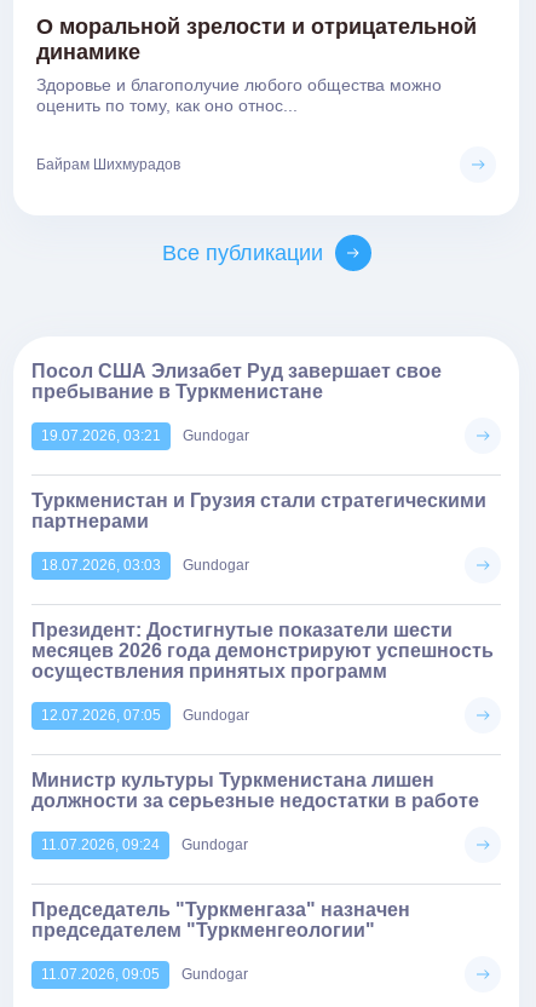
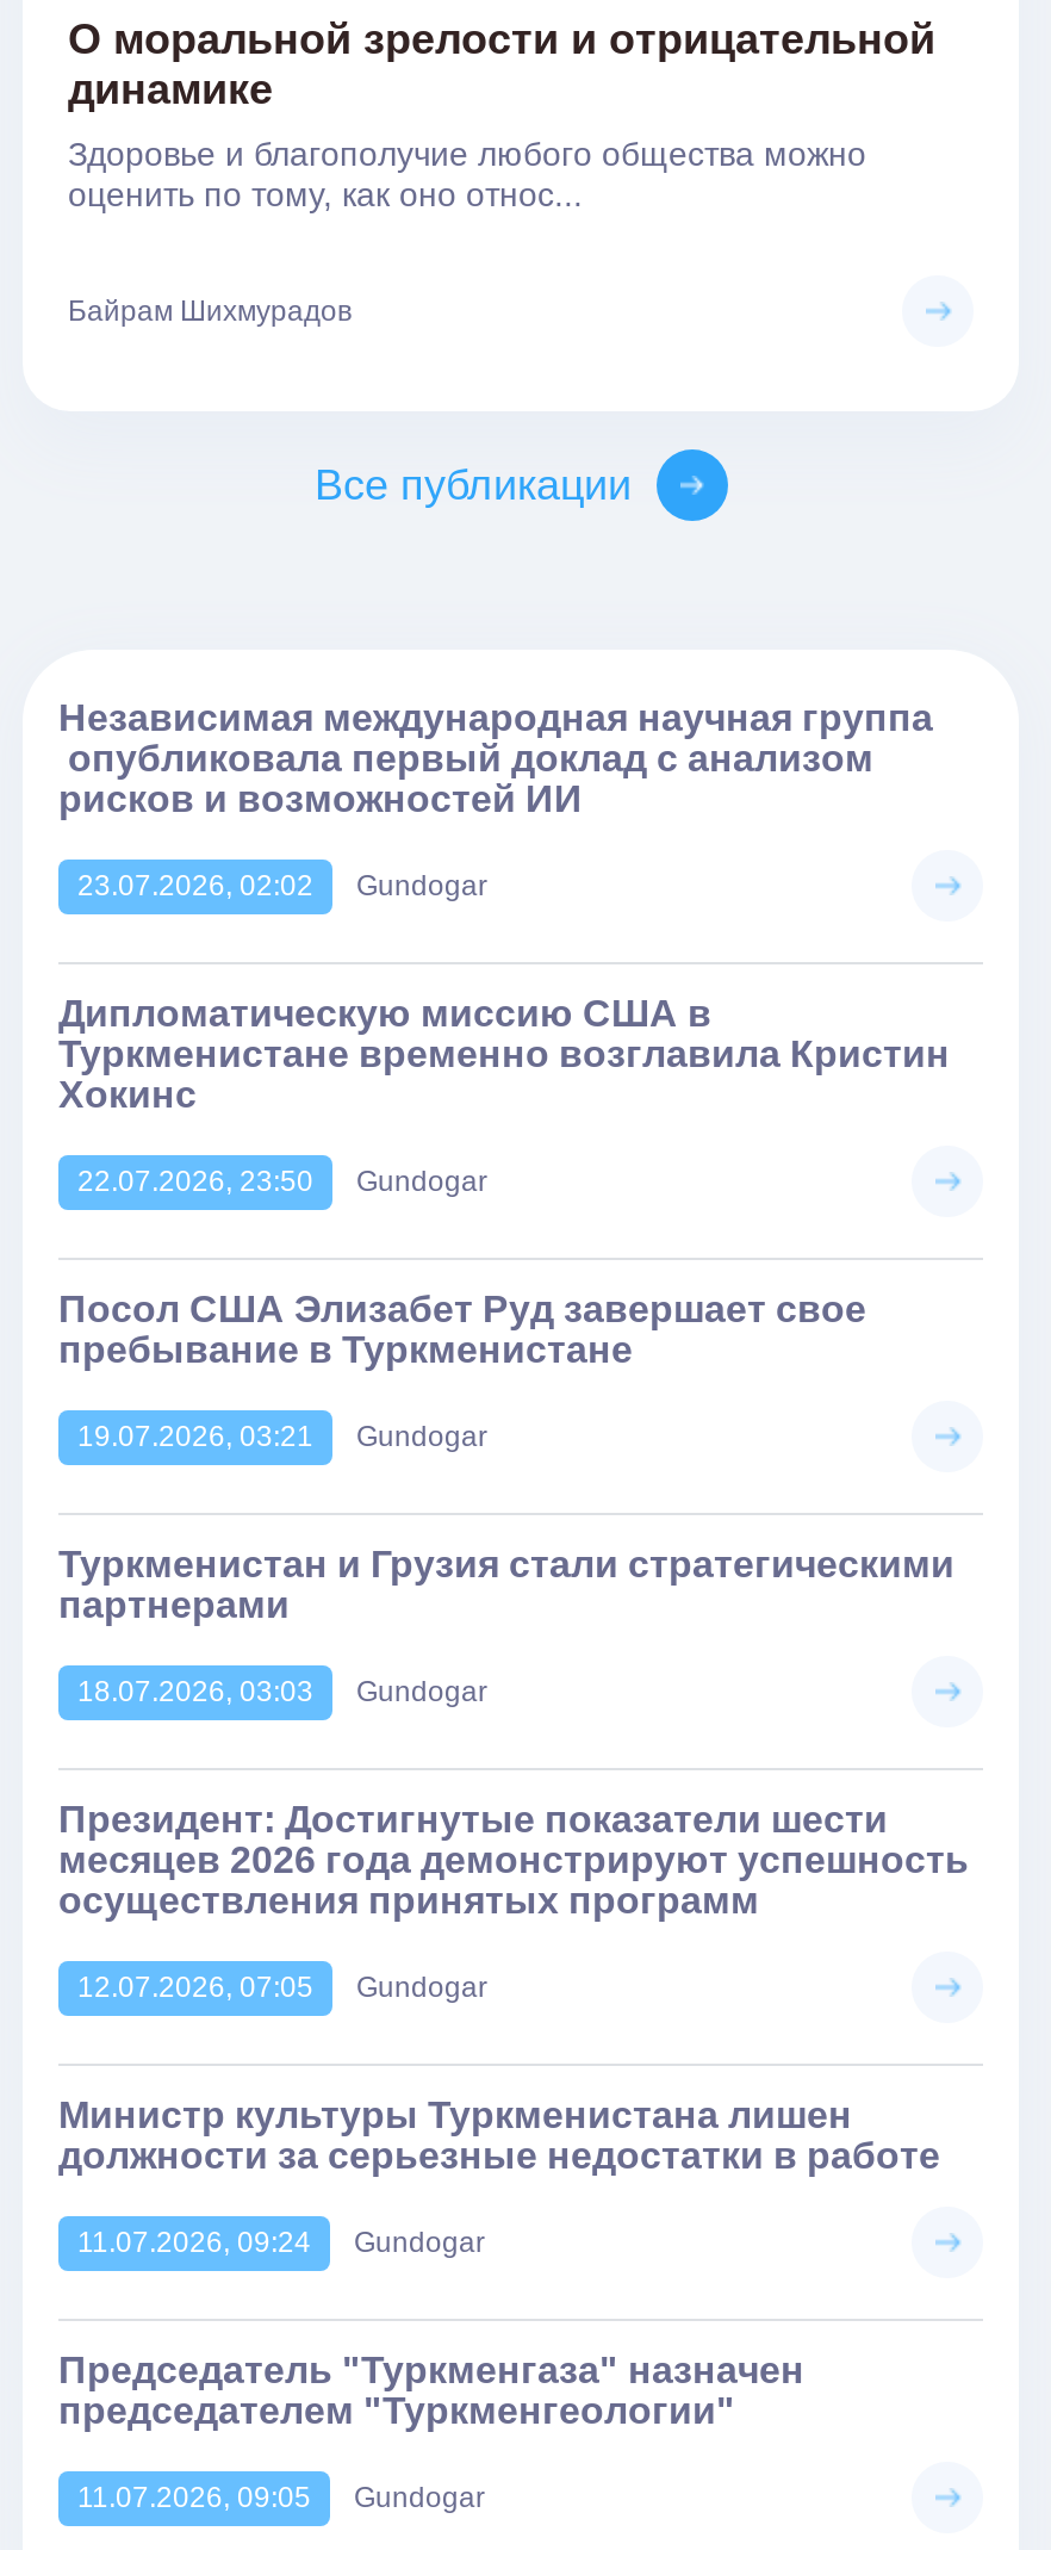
+ Независимая международная научная группа
+ опубликовала первый доклад с анализом
+ рисков и возможностей ИИ
+ 23.07.2026, 02:02
+ Gundogar
+ Дипломатическую миссию США в
+ Туркменистане временно возглавила Кристин
+ Хокинс
+ 22.07.2026, 23:50
+ Gundogar
